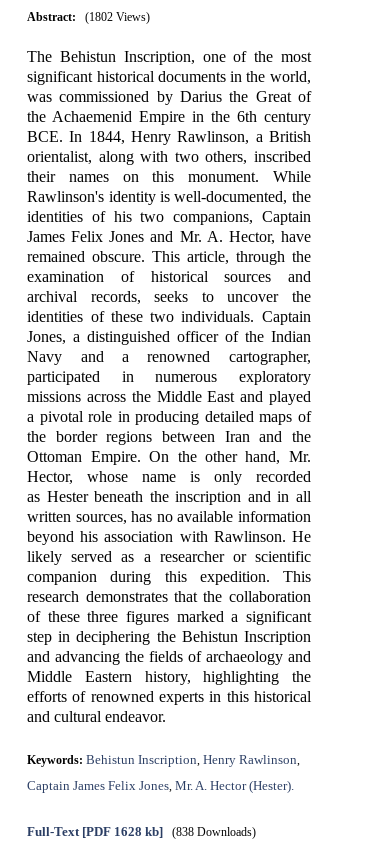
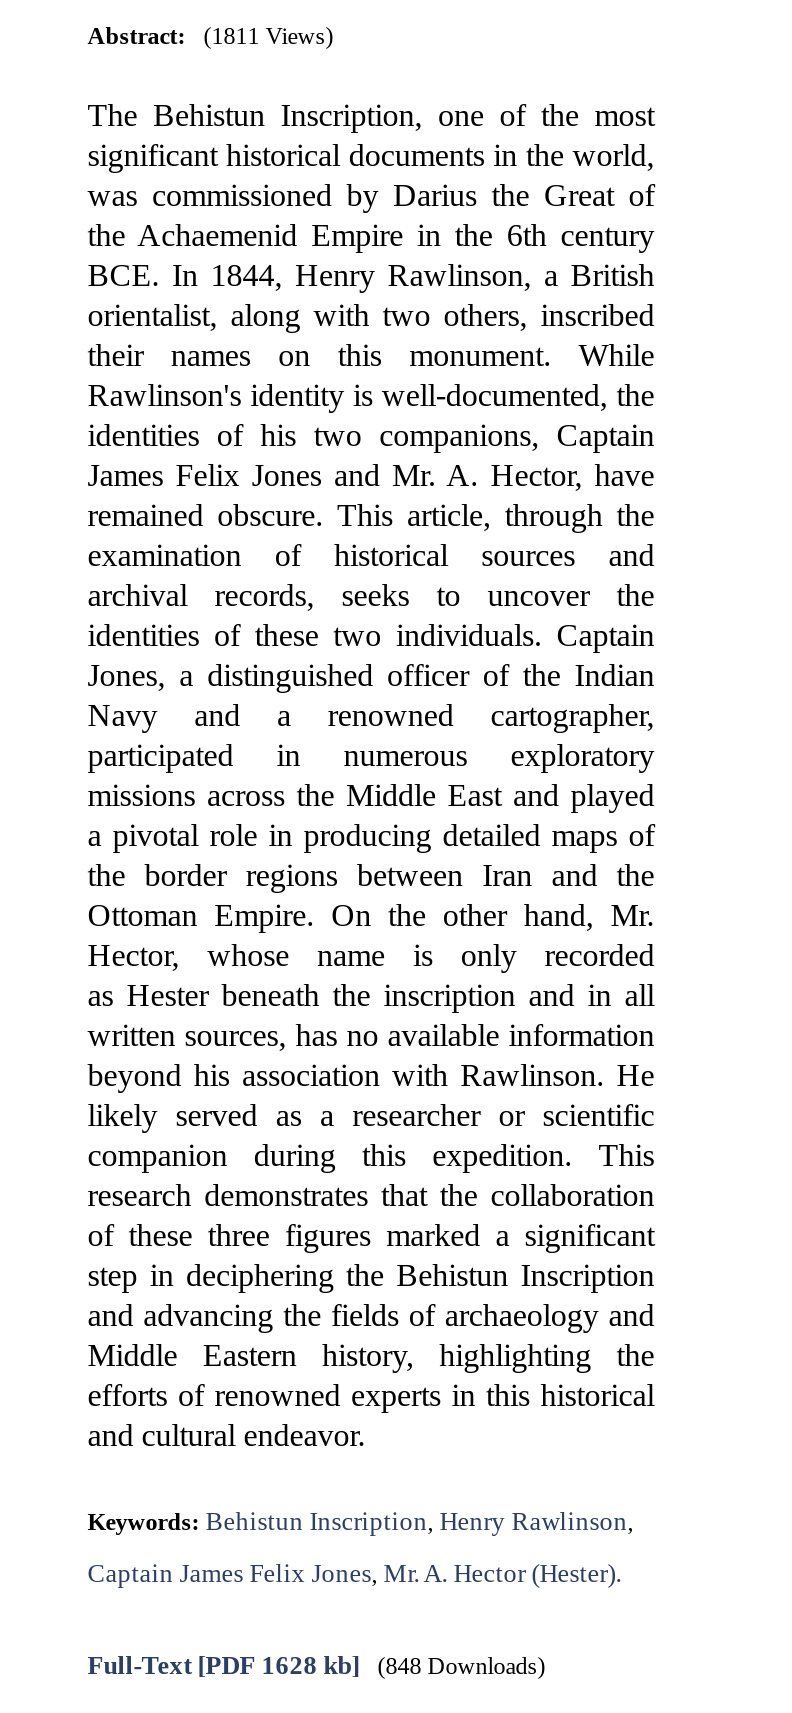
- Abstract: (1802 Views)
+ Abstract: (1811 Views)

- Full-Text [PDF 1628 kb] (838 Downloads)
+ Full-Text [PDF 1628 kb] (848 Downloads)
